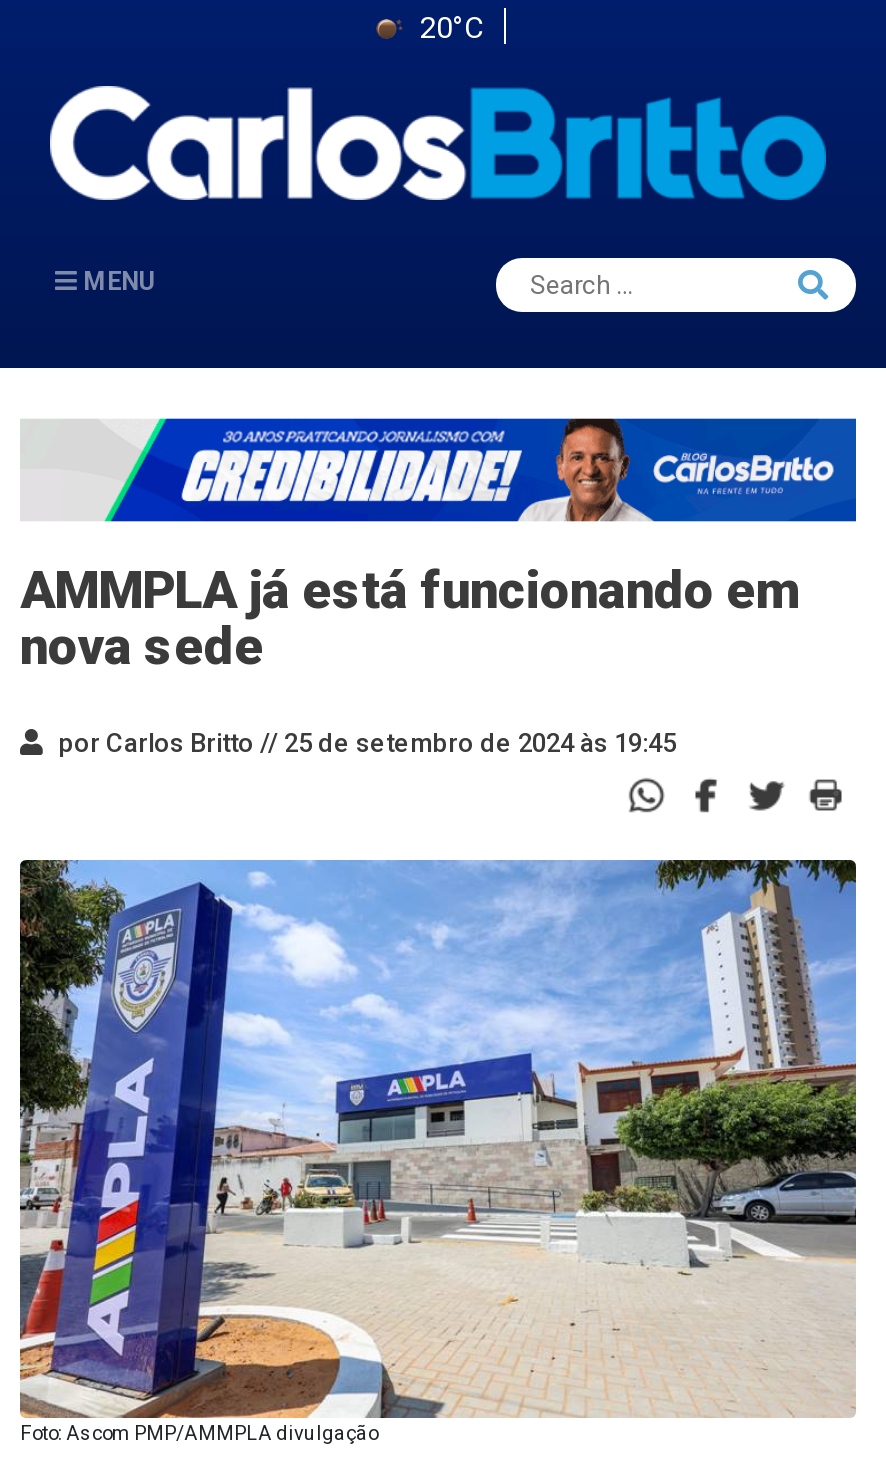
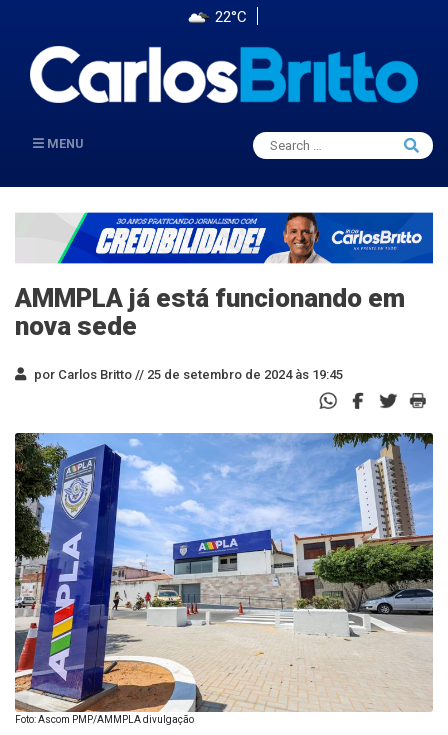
- 20°C
+ 22°C
